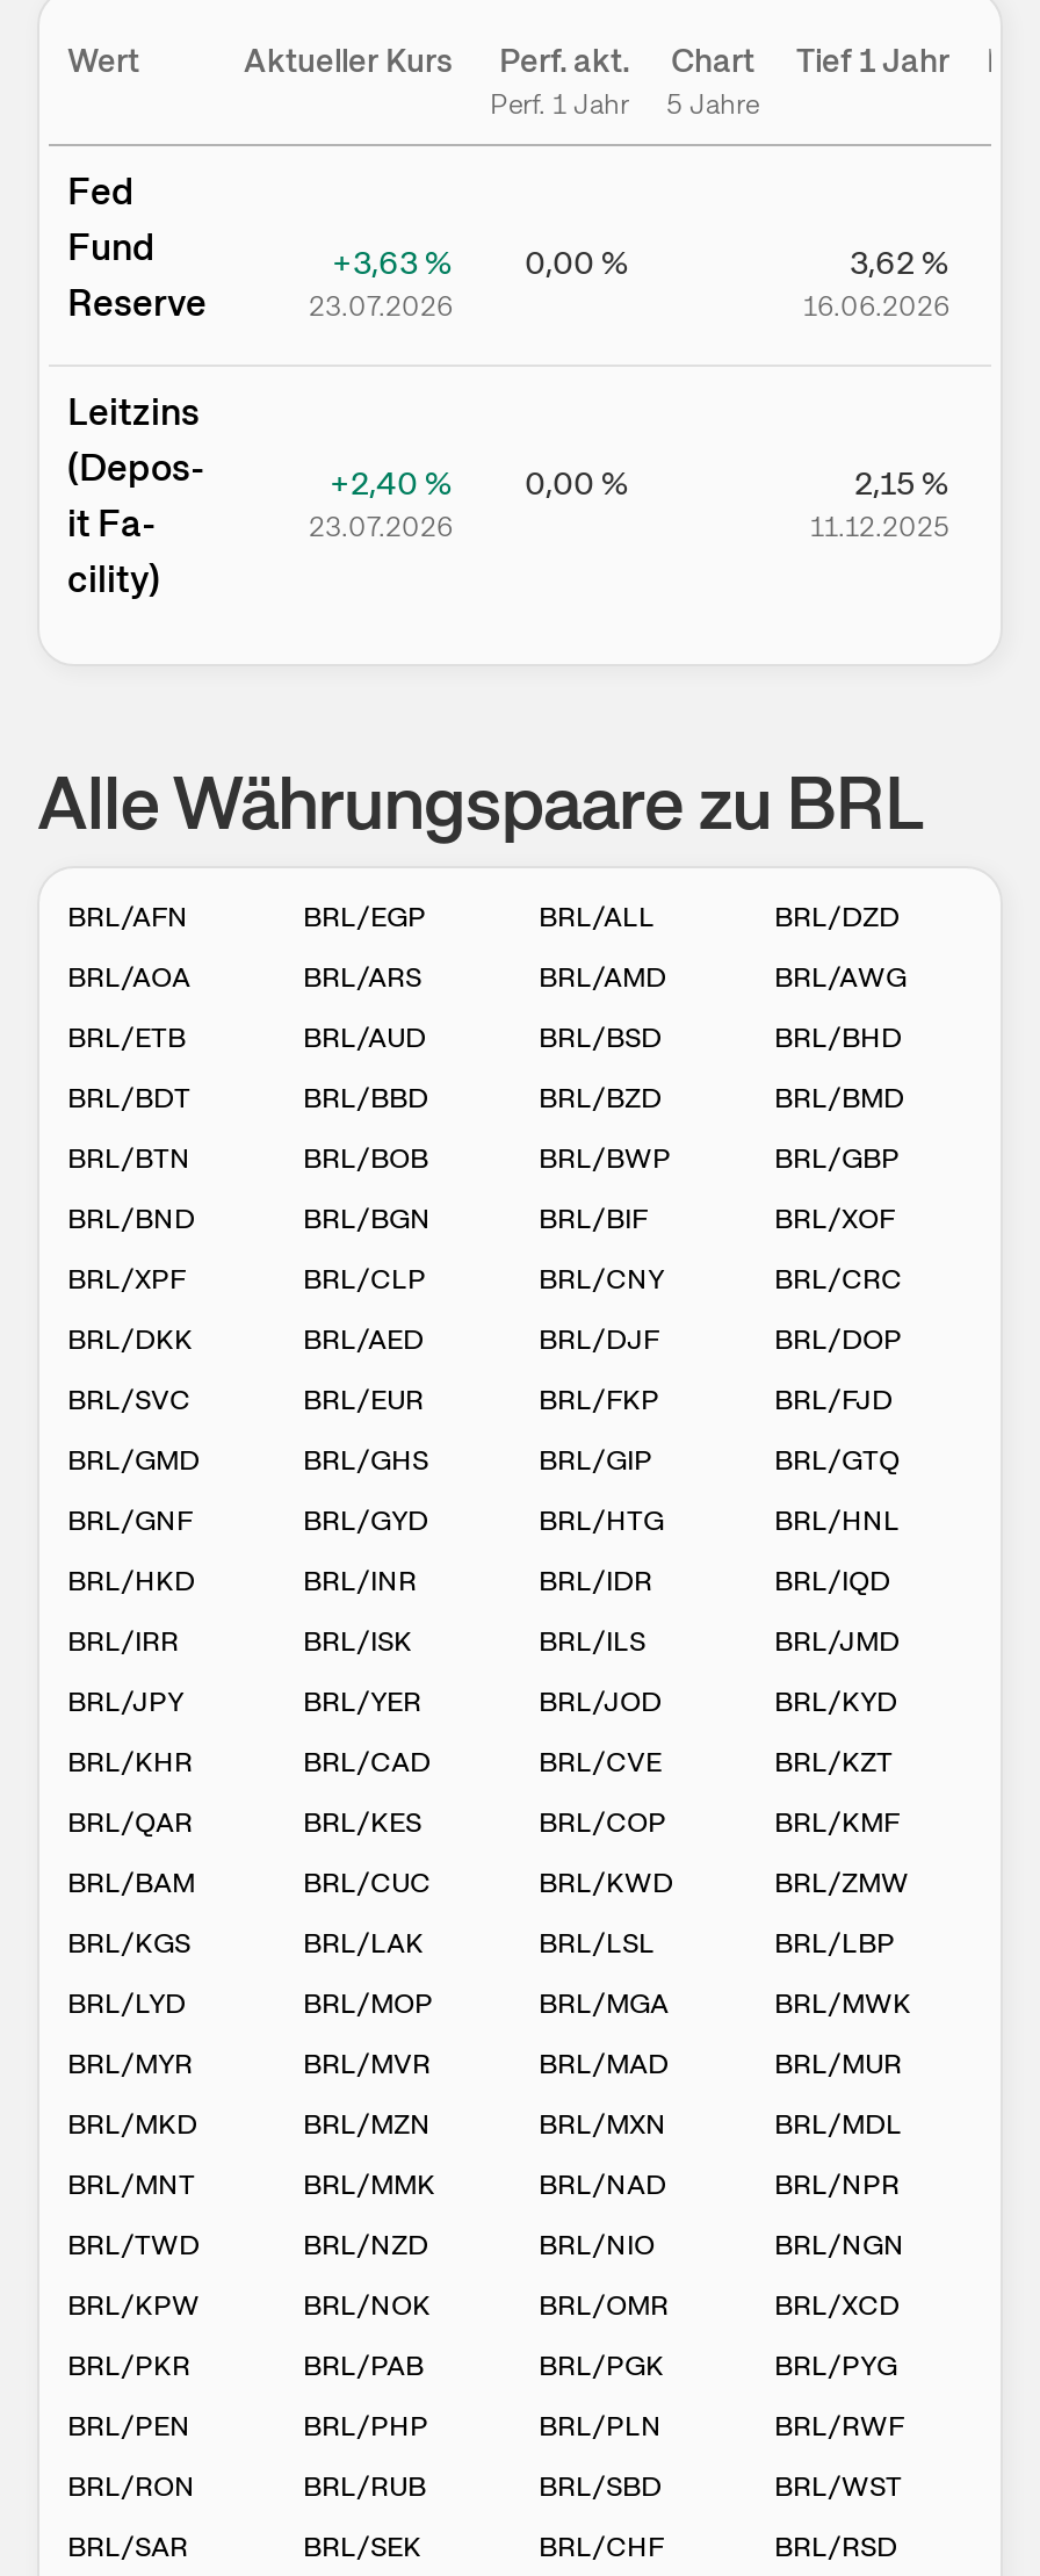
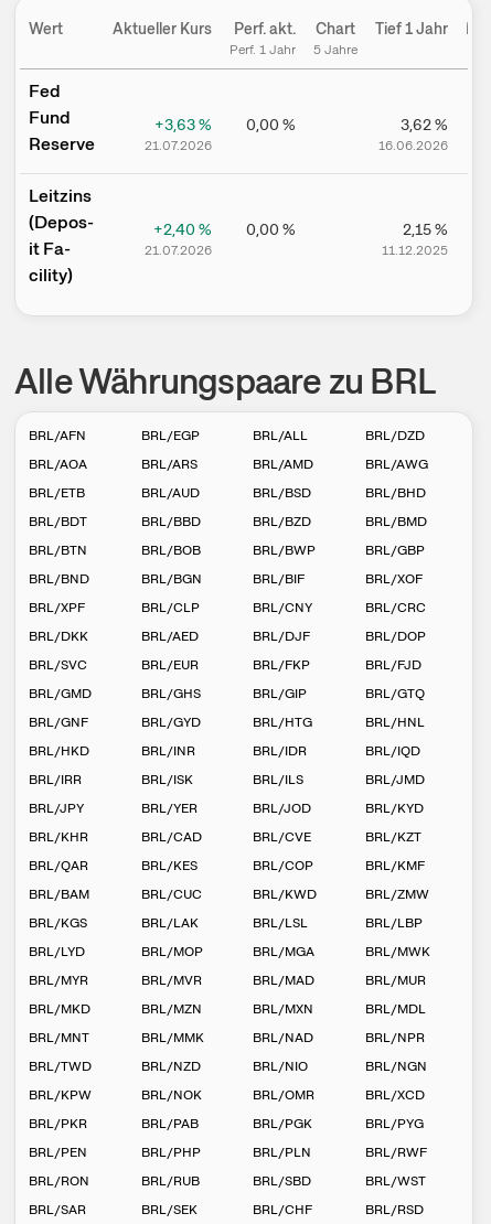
- 23.07.2026
+ 21.07.2026

- 23.07.2026
+ 21.07.2026
